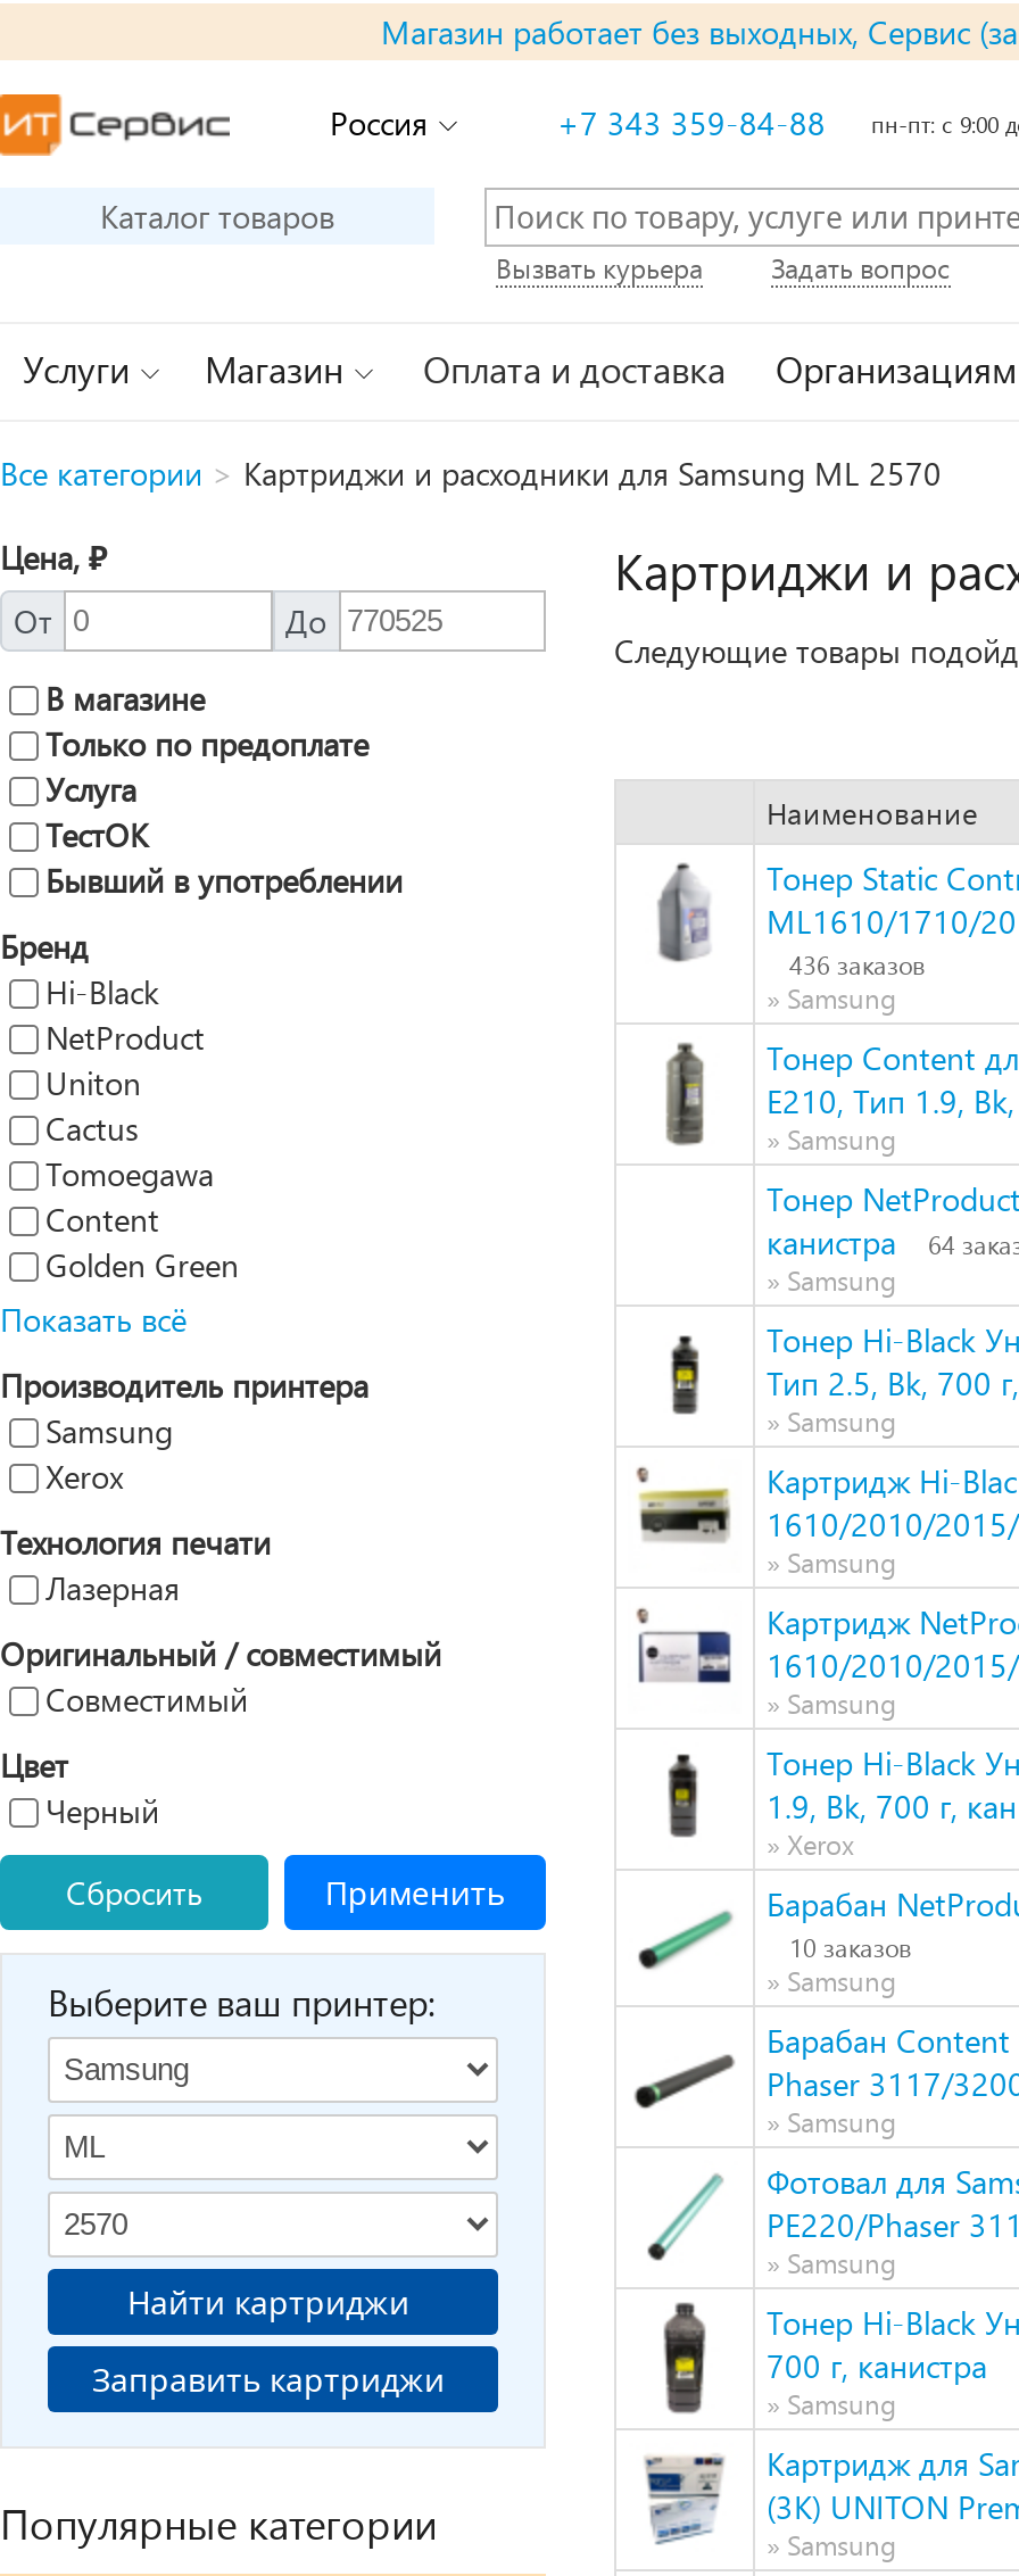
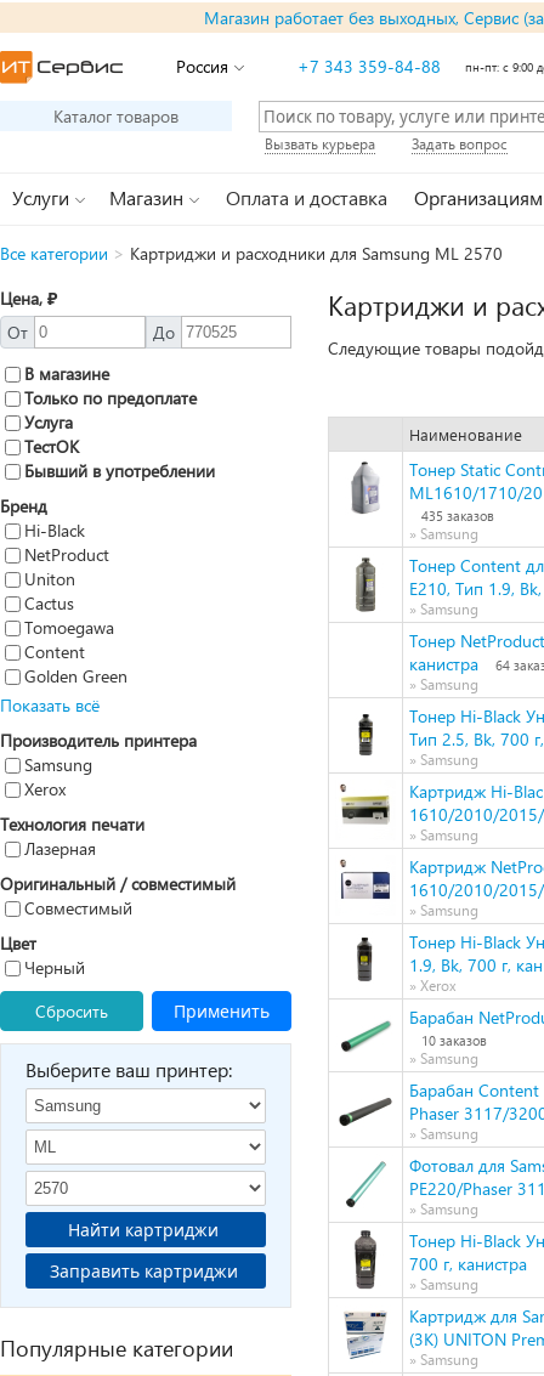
- 436 заказов
+ 435 заказов
